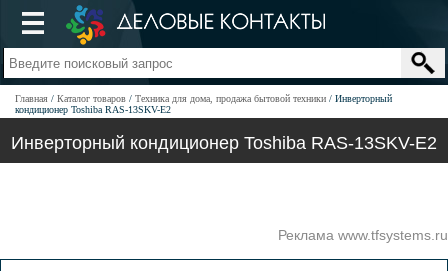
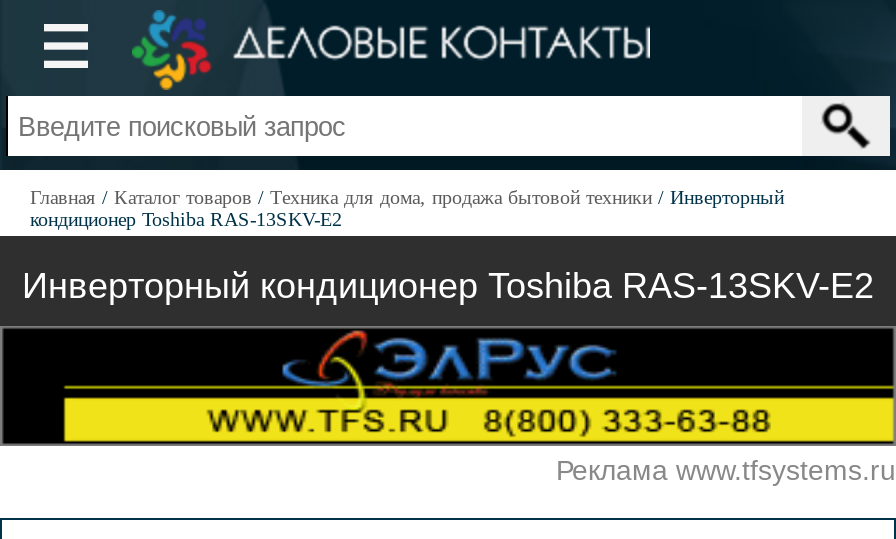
+ [image]
